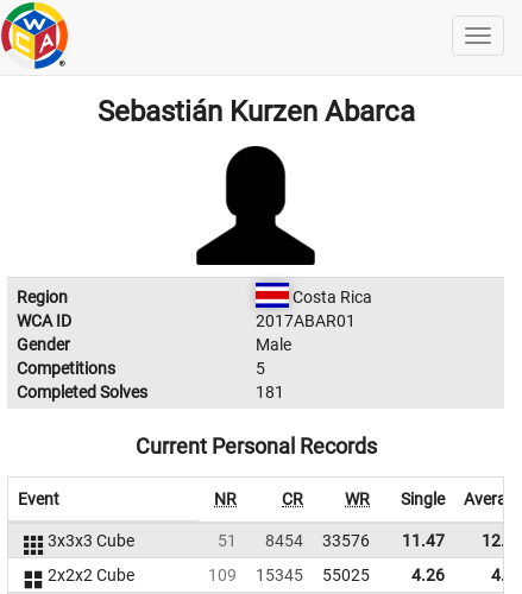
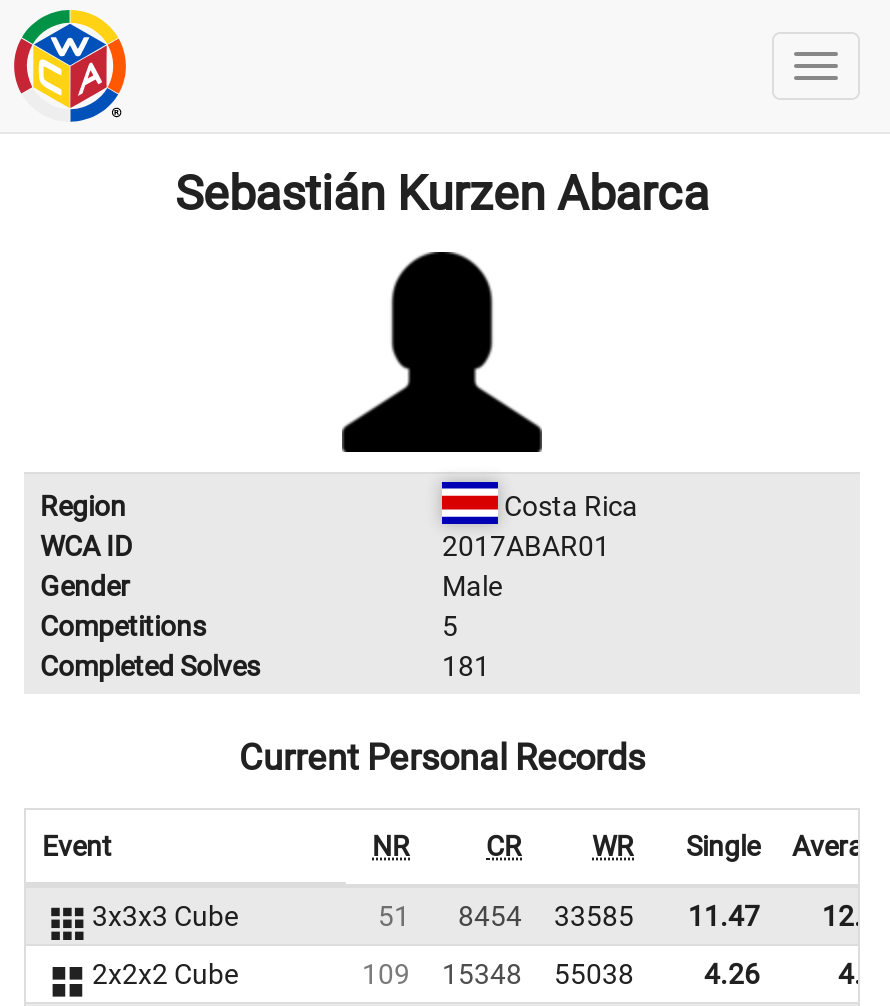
- 33576
+ 33585

- 15345
+ 15348

- 55025
+ 55038
